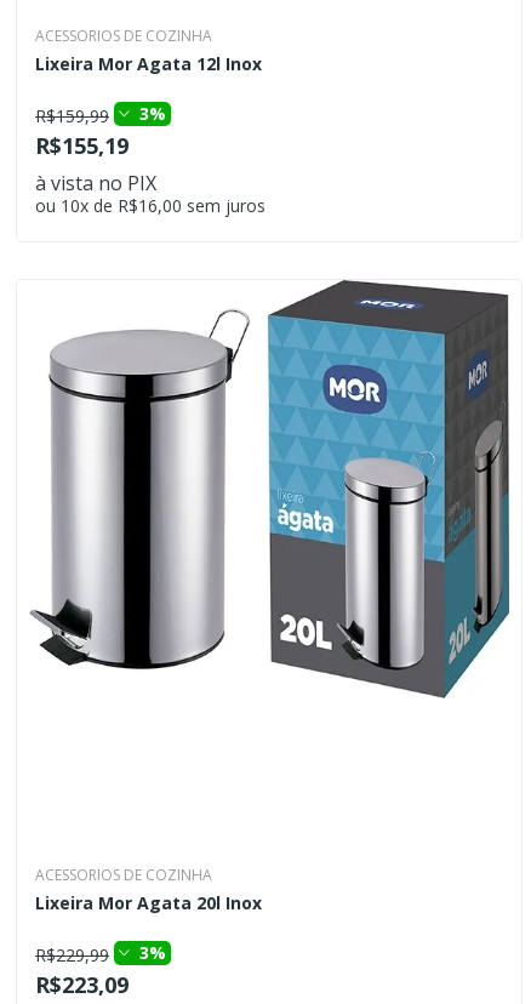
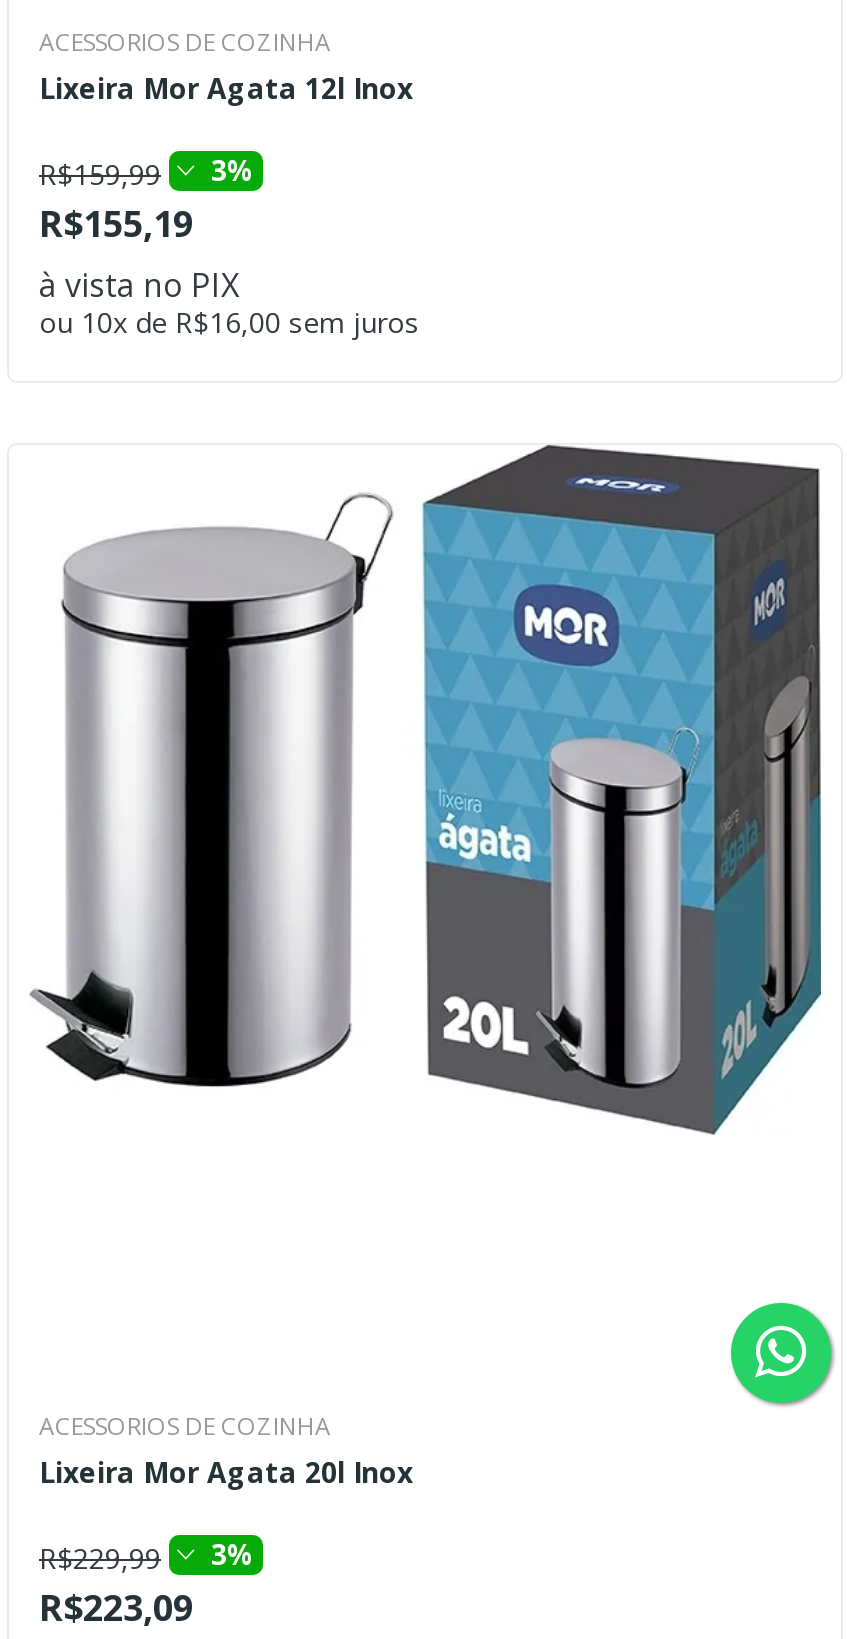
+ [image]
